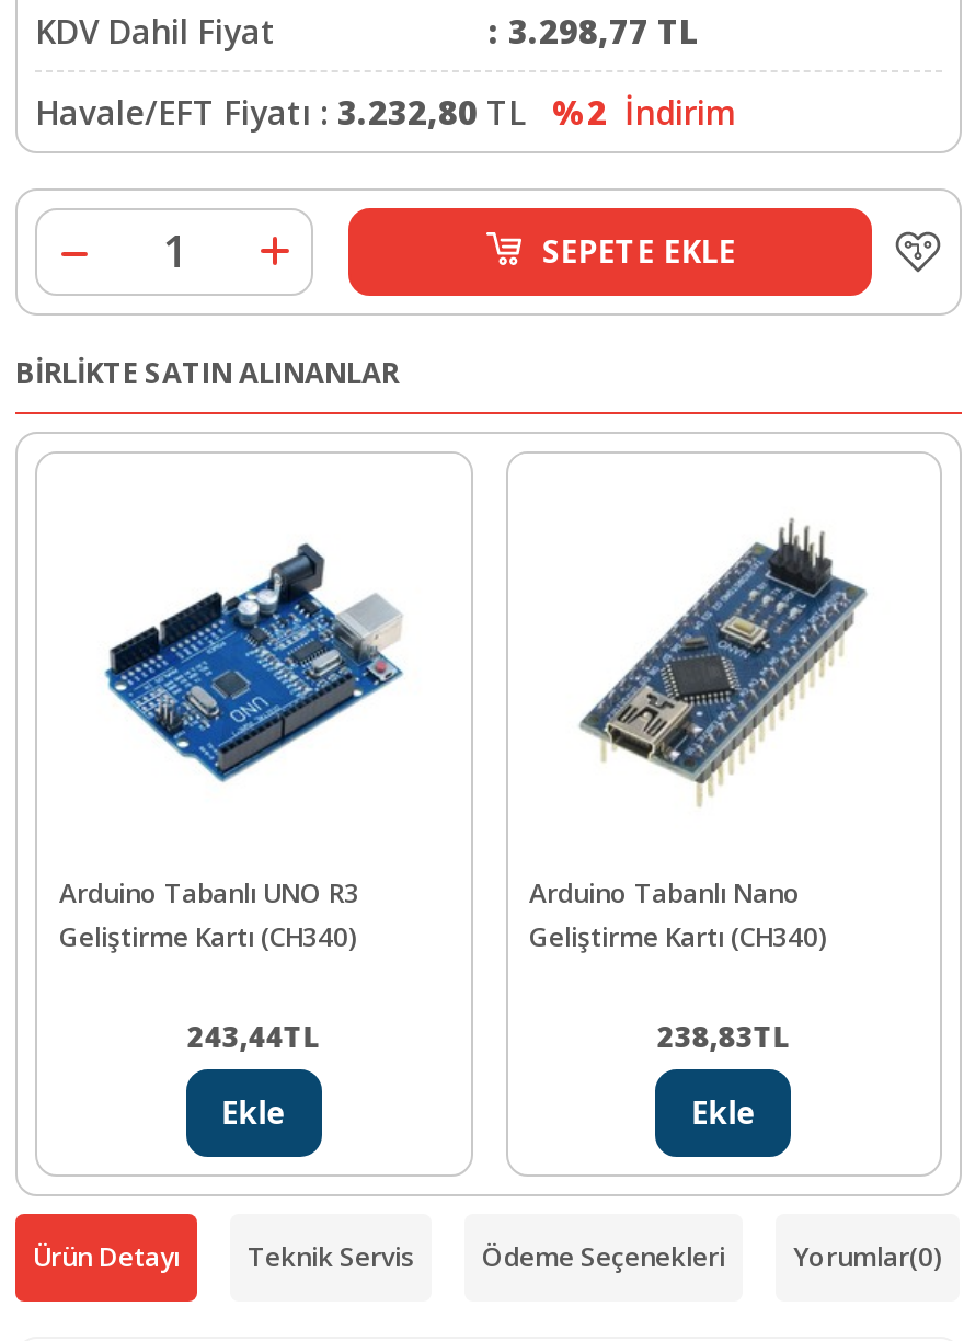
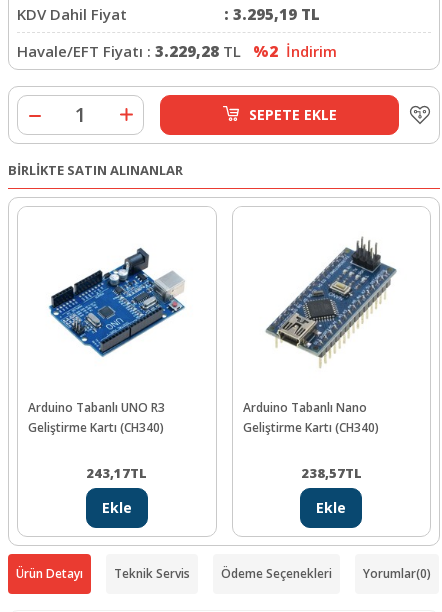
- : 3.298,77 TL
+ : 3.295,19 TL

- Havale/EFT Fiyatı : 3.232,80 TL %2 İndirim
+ Havale/EFT Fiyatı : 3.229,28 TL %2 İndirim

- 243,44TL
+ 243,17TL

- 238,83TL
+ 238,57TL
